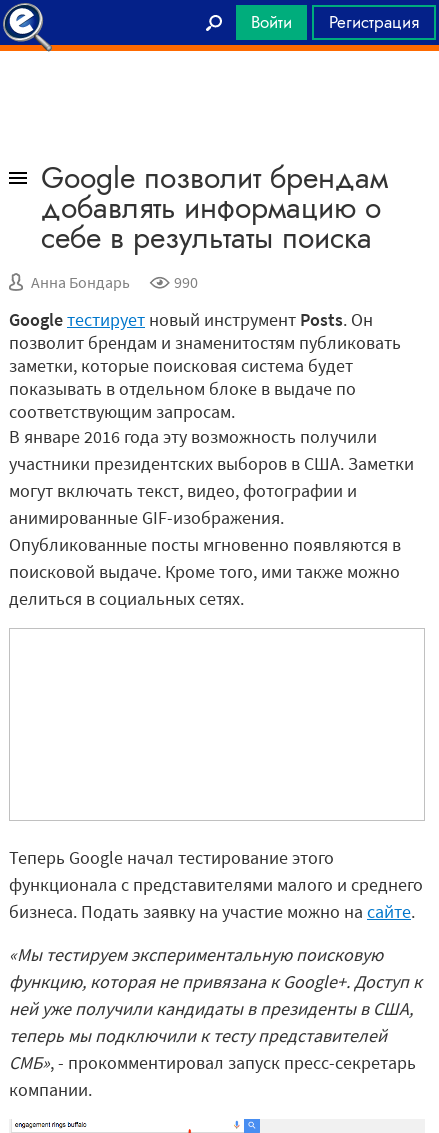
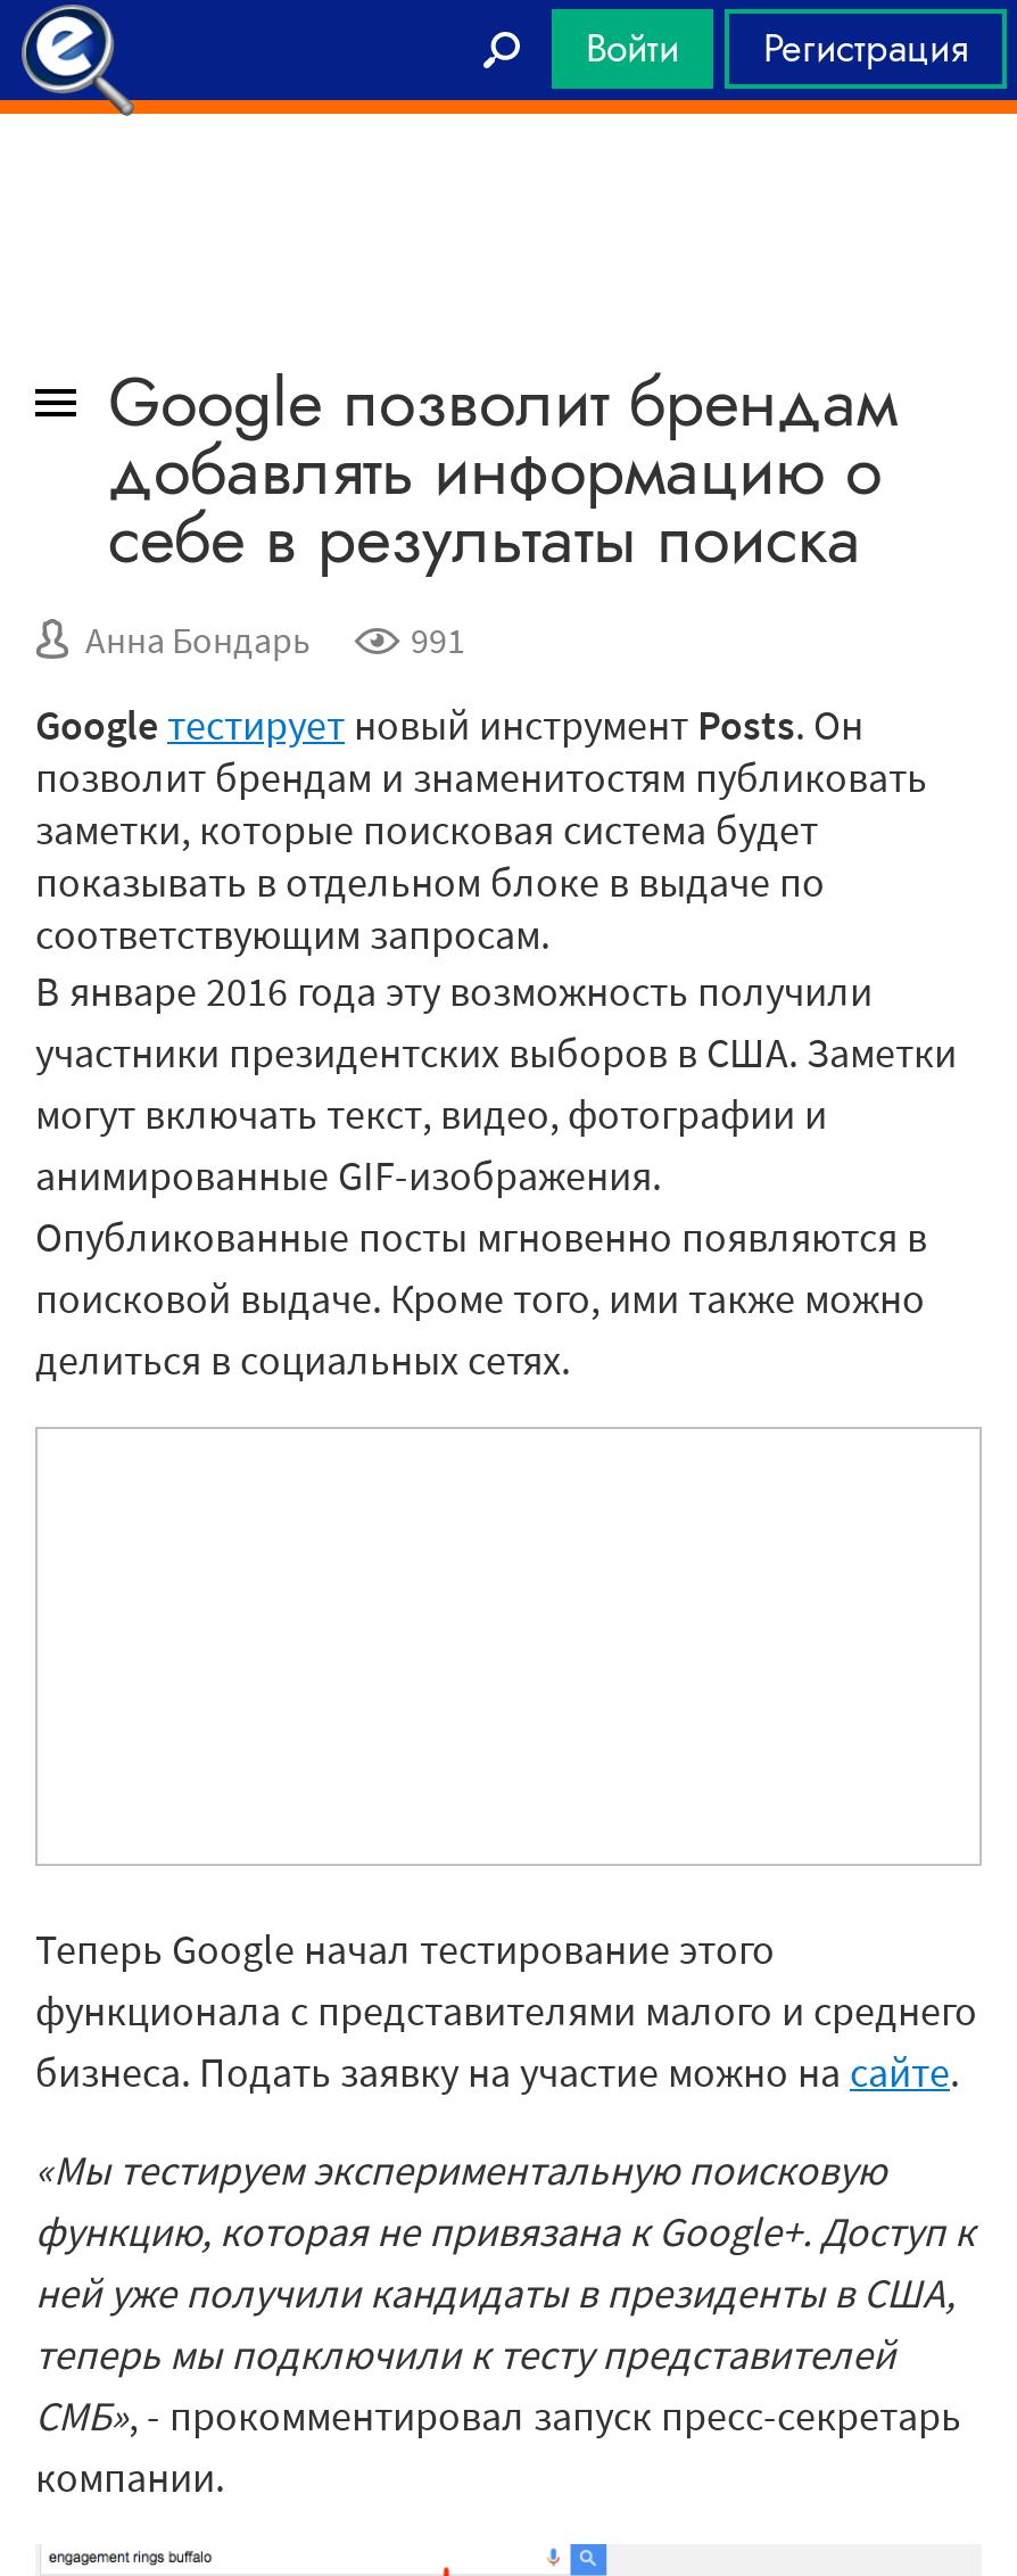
- 990
+ 991
